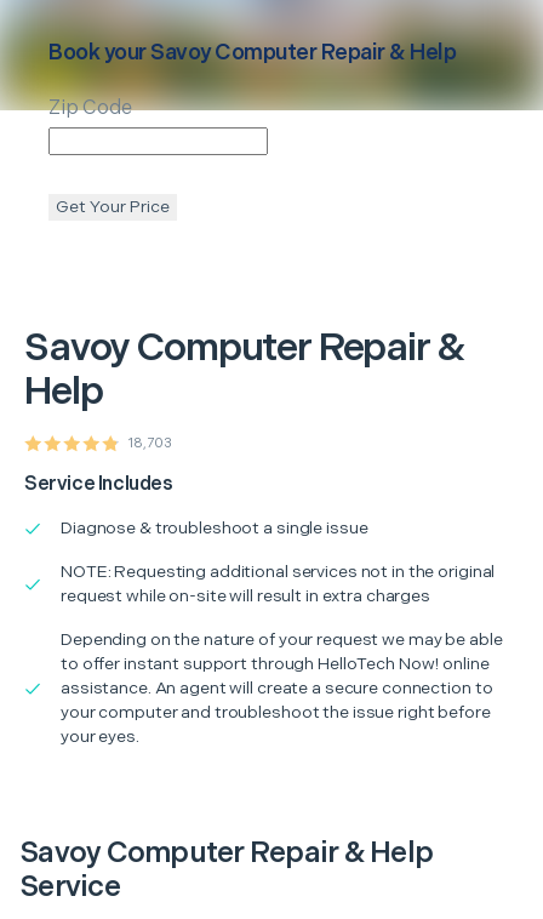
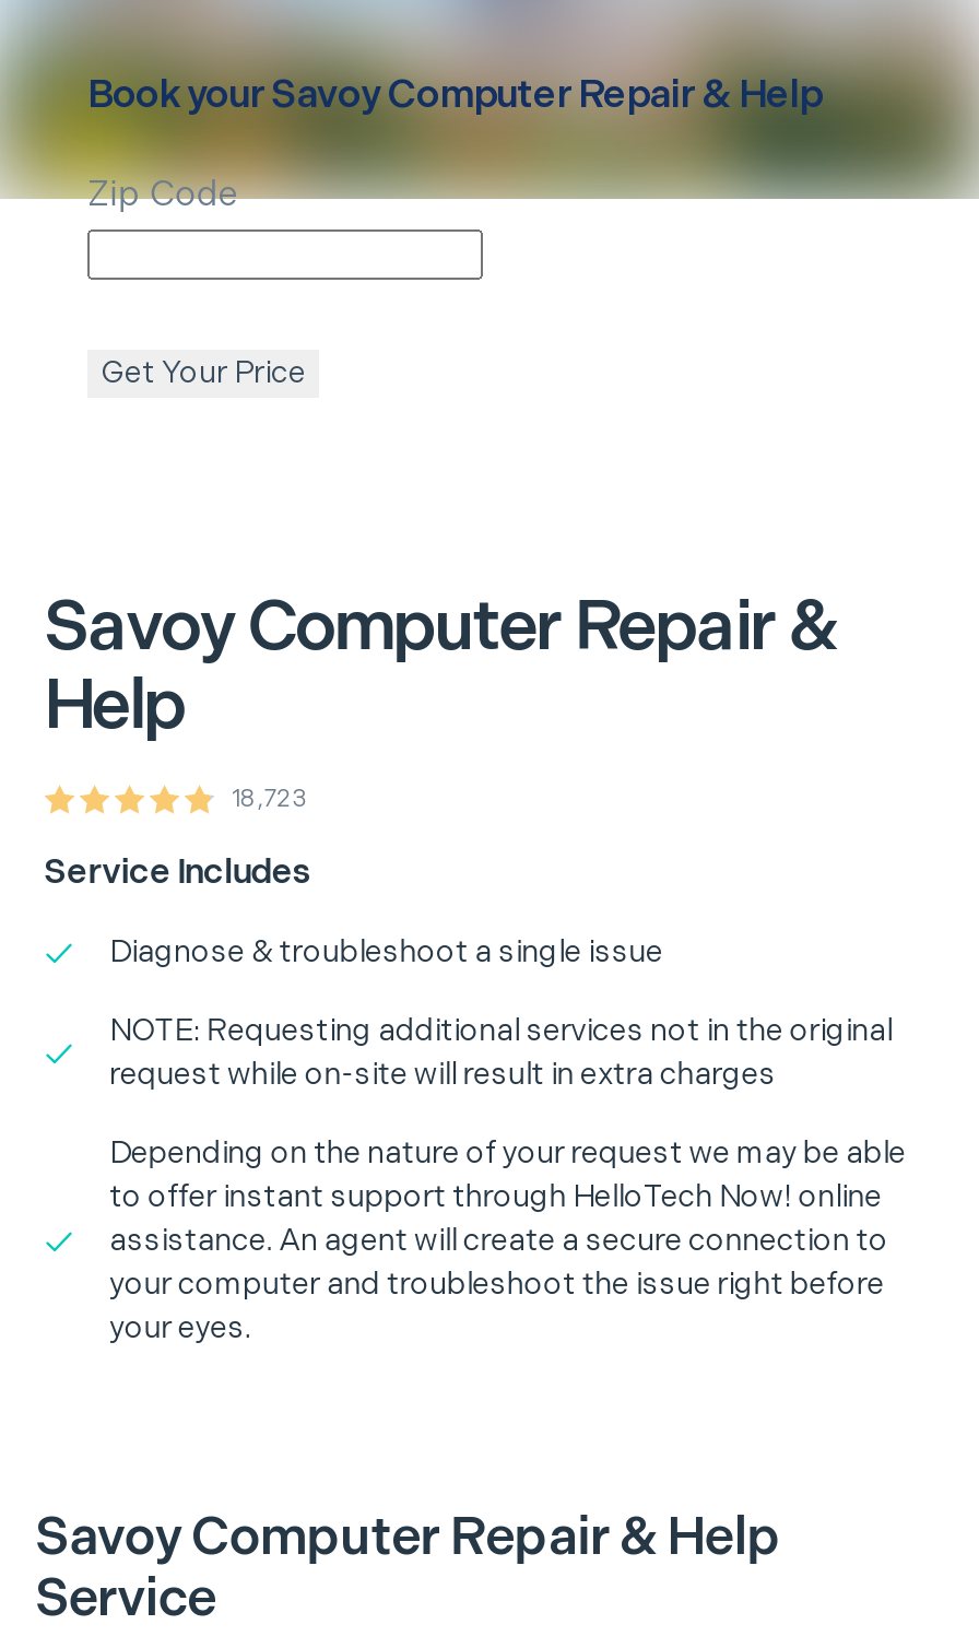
- 18,703
+ 18,723
